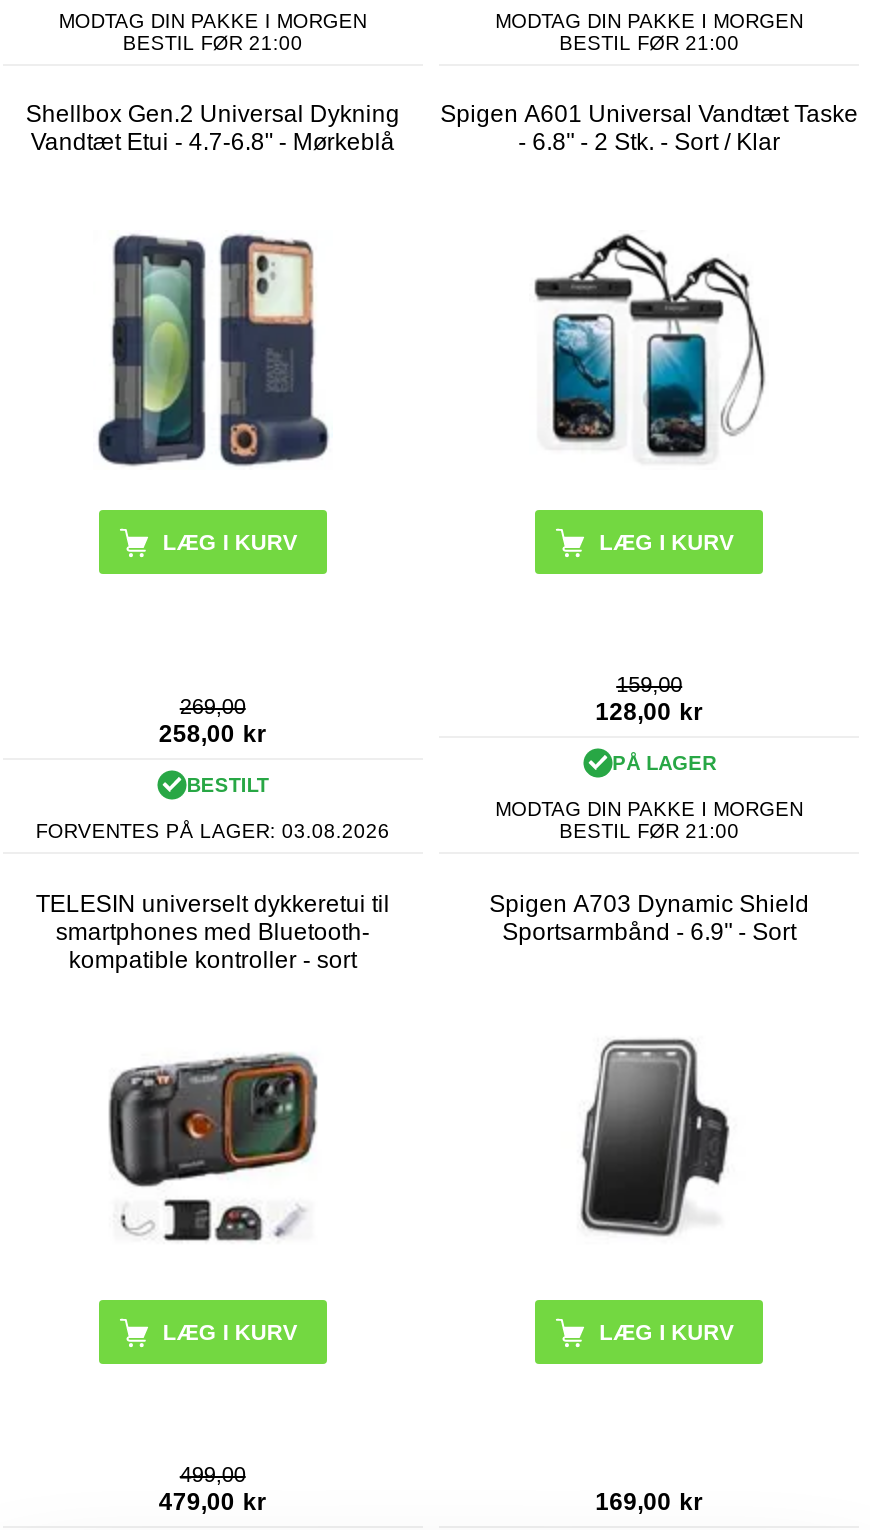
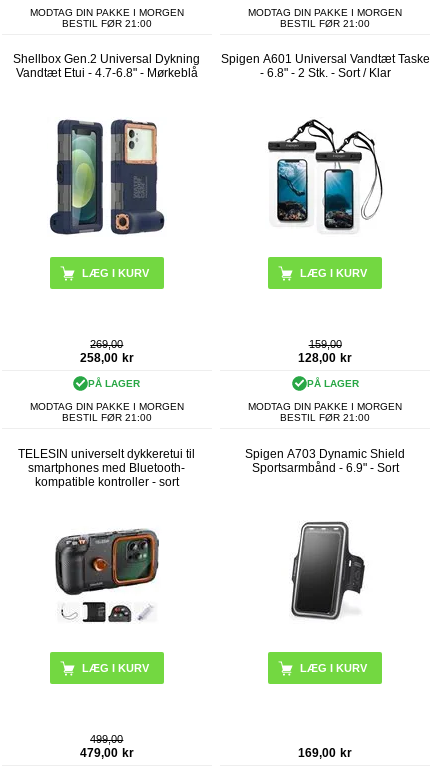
- BESTILT
+ PÅ LAGER

- FORVENTES PÅ LAGER: 03.08.2026
+ MODTAG DIN PAKKE I MORGEN
+ BESTIL FØR 21:00
